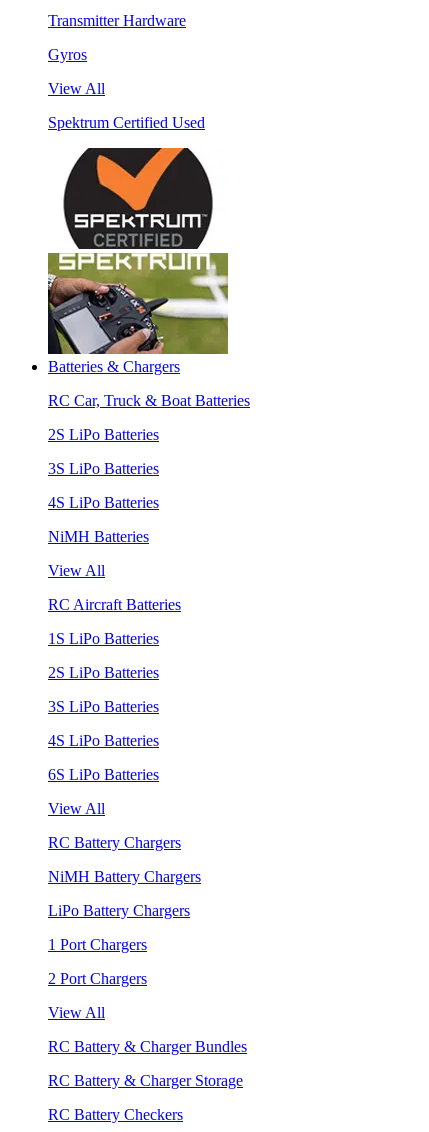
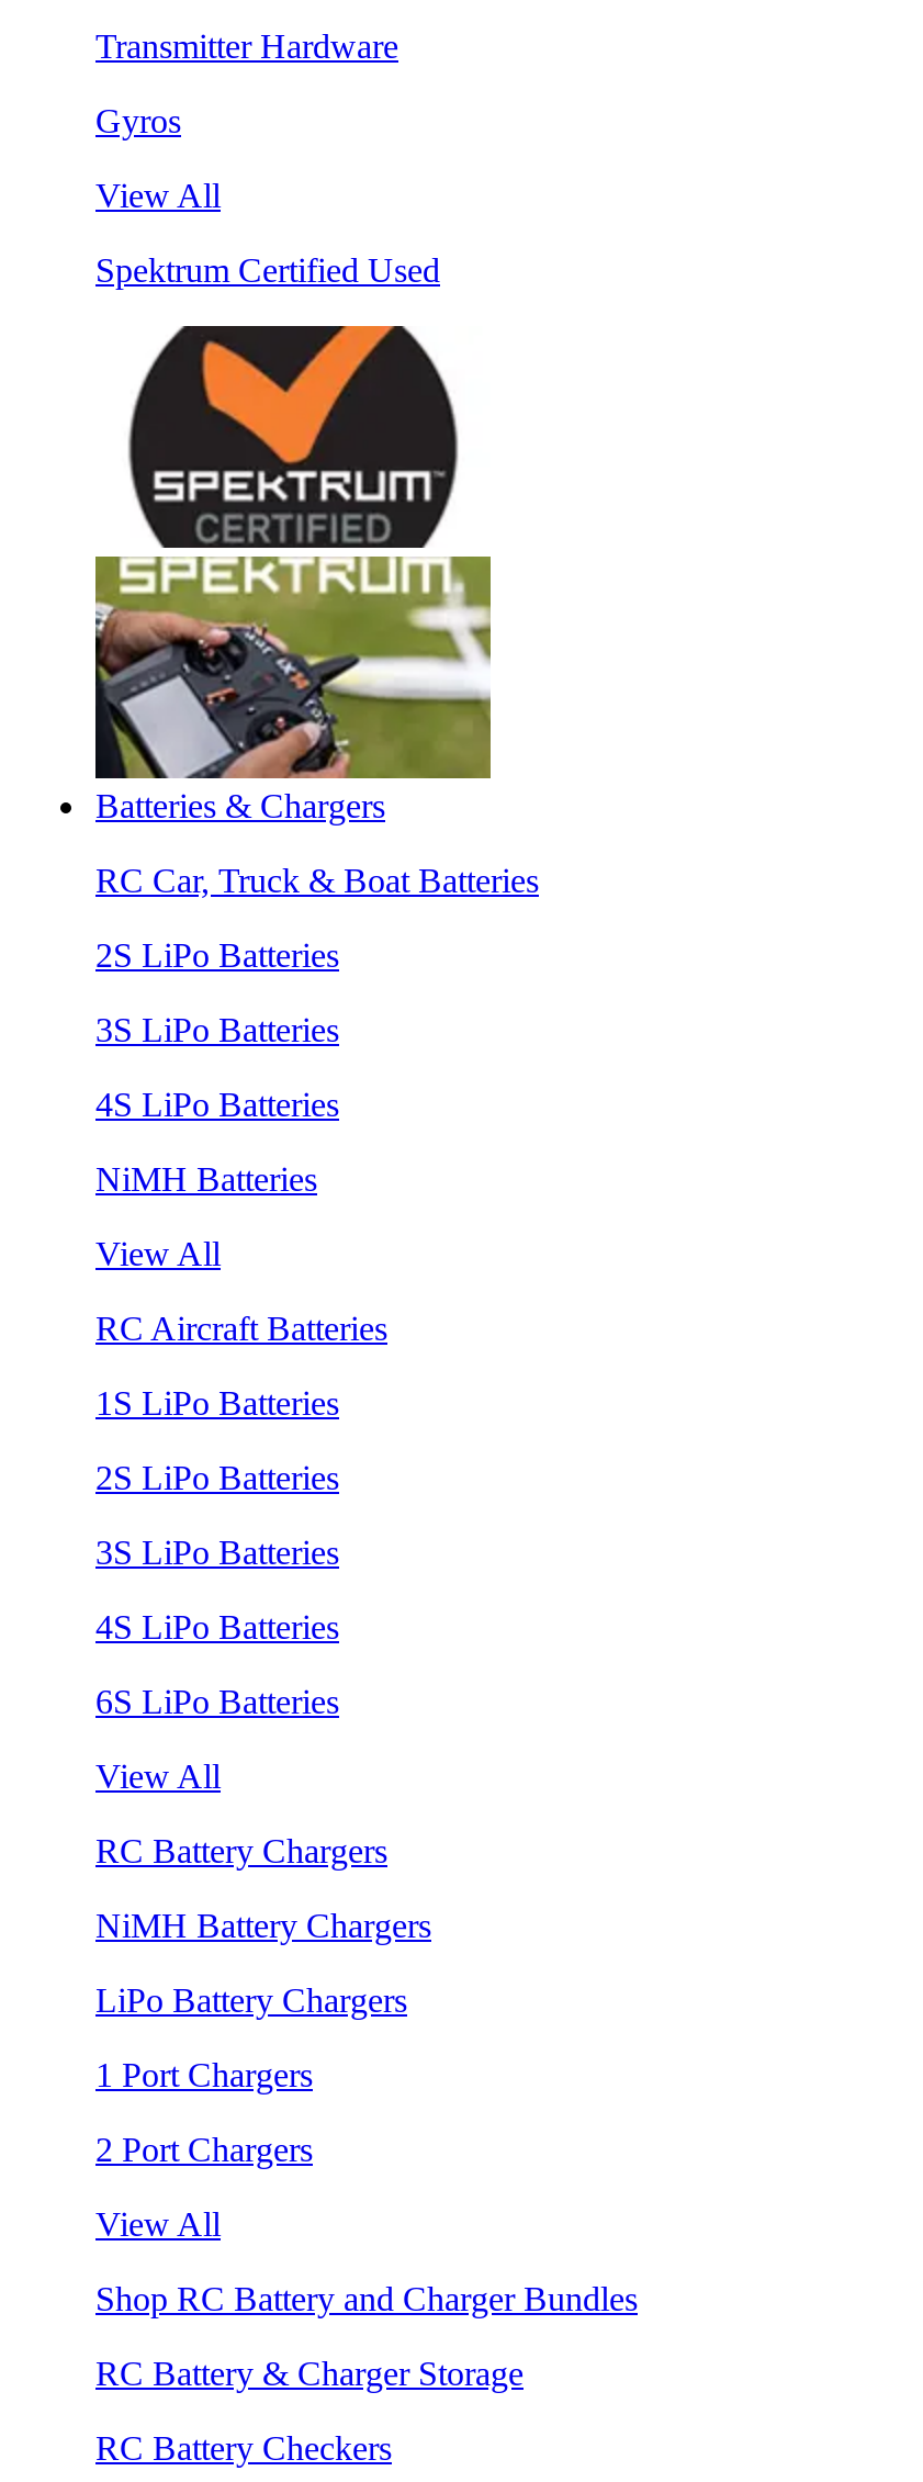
- RC Battery & Charger Bundles
+ Shop RC Battery and Charger Bundles
